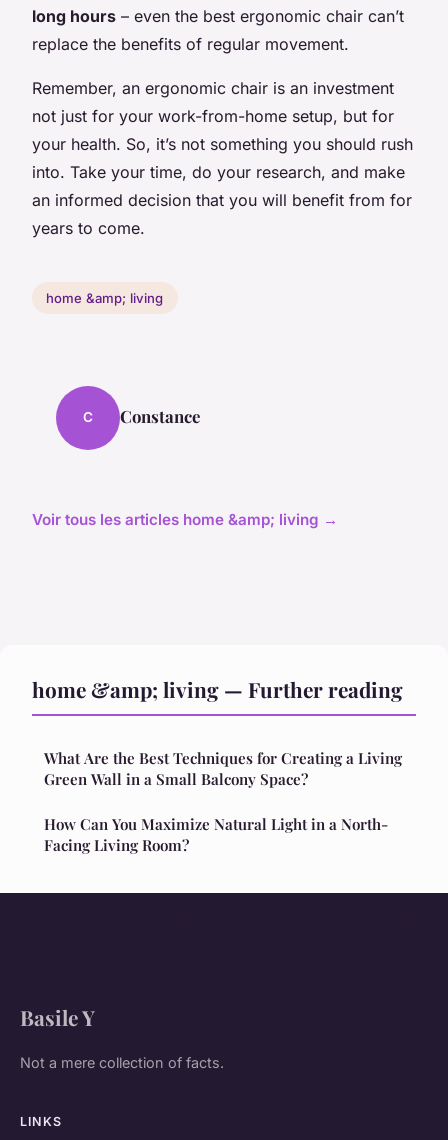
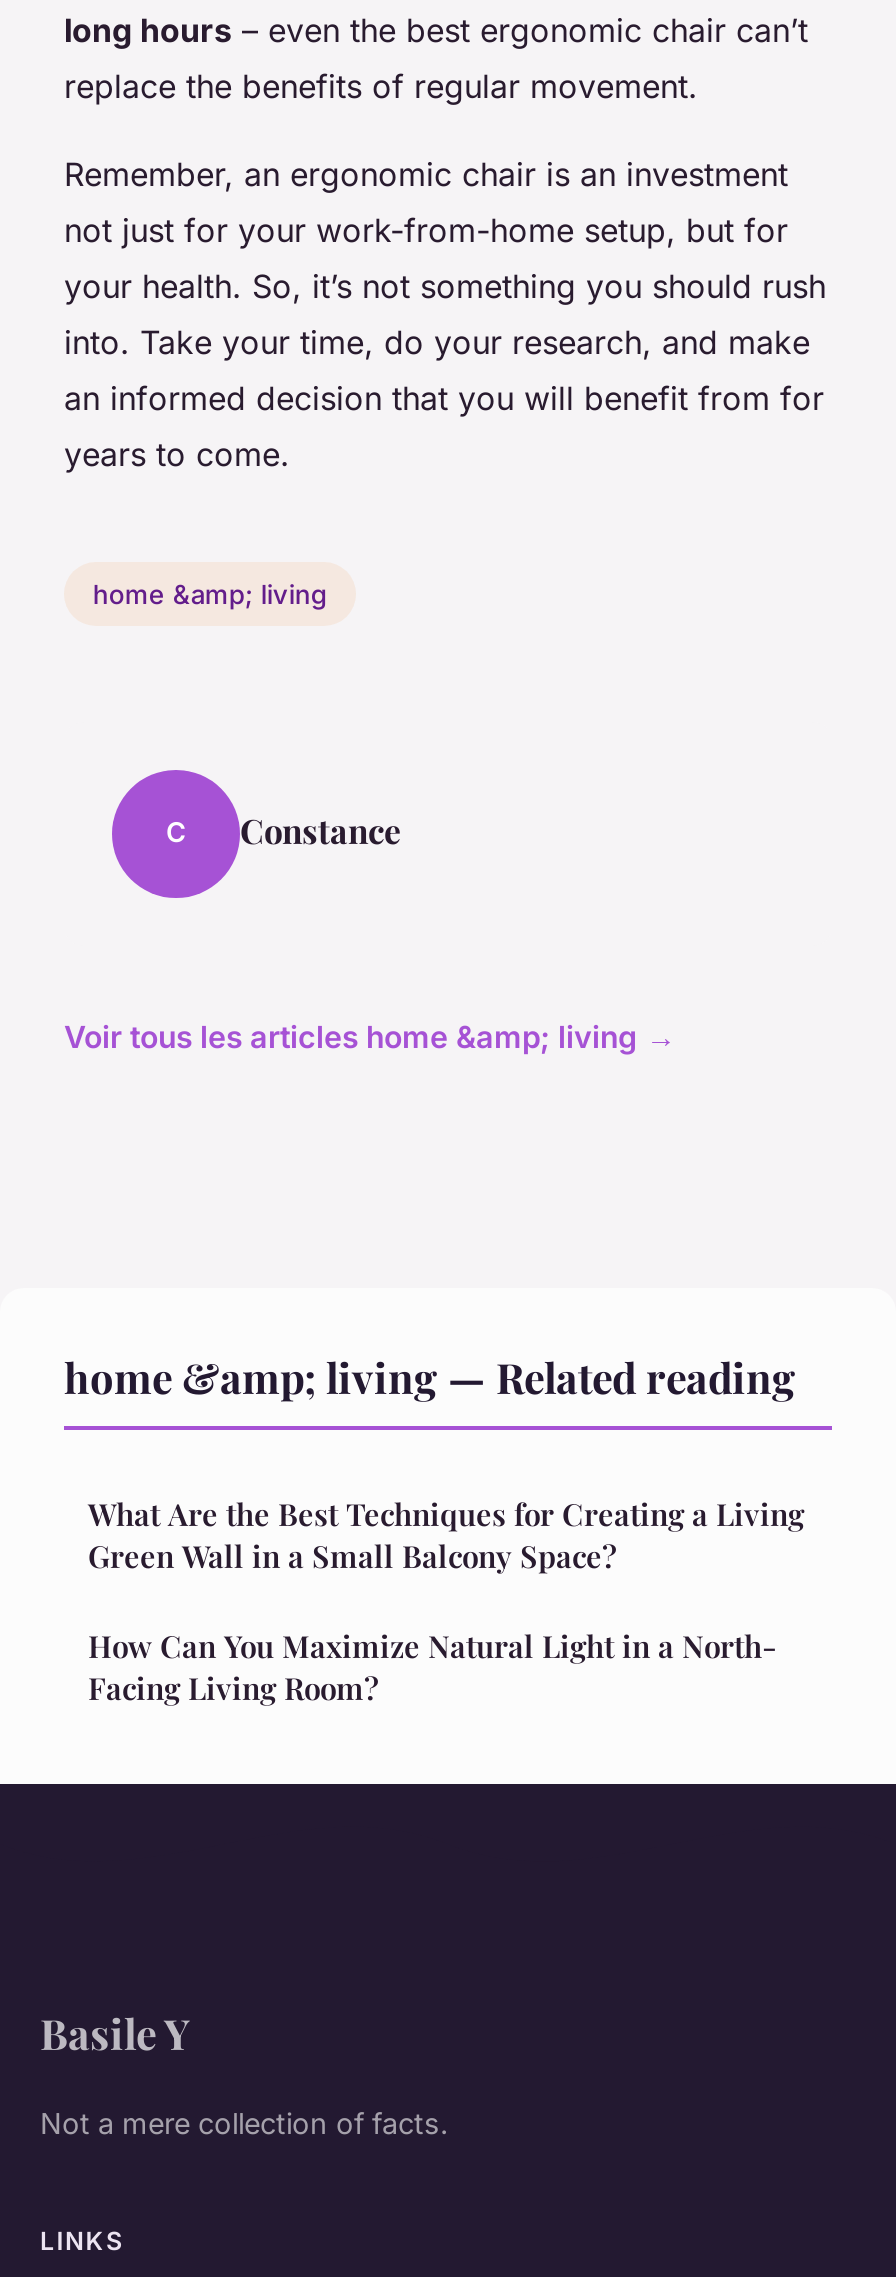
- home &amp; living — Further reading
+ home &amp; living — Related reading
